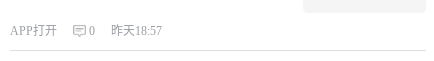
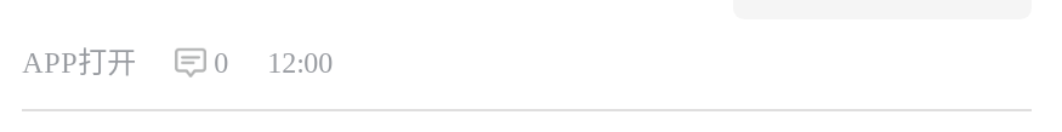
- 0 昨天18:57
+ 0 12:00
